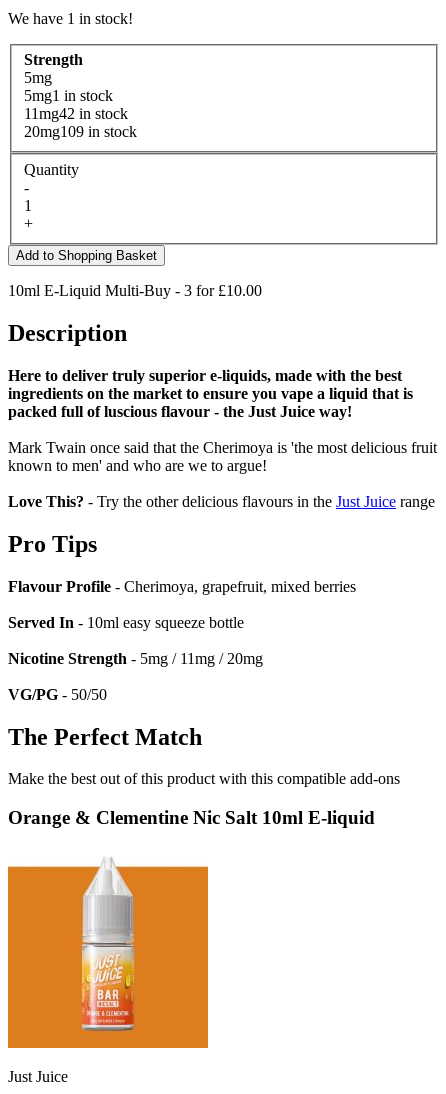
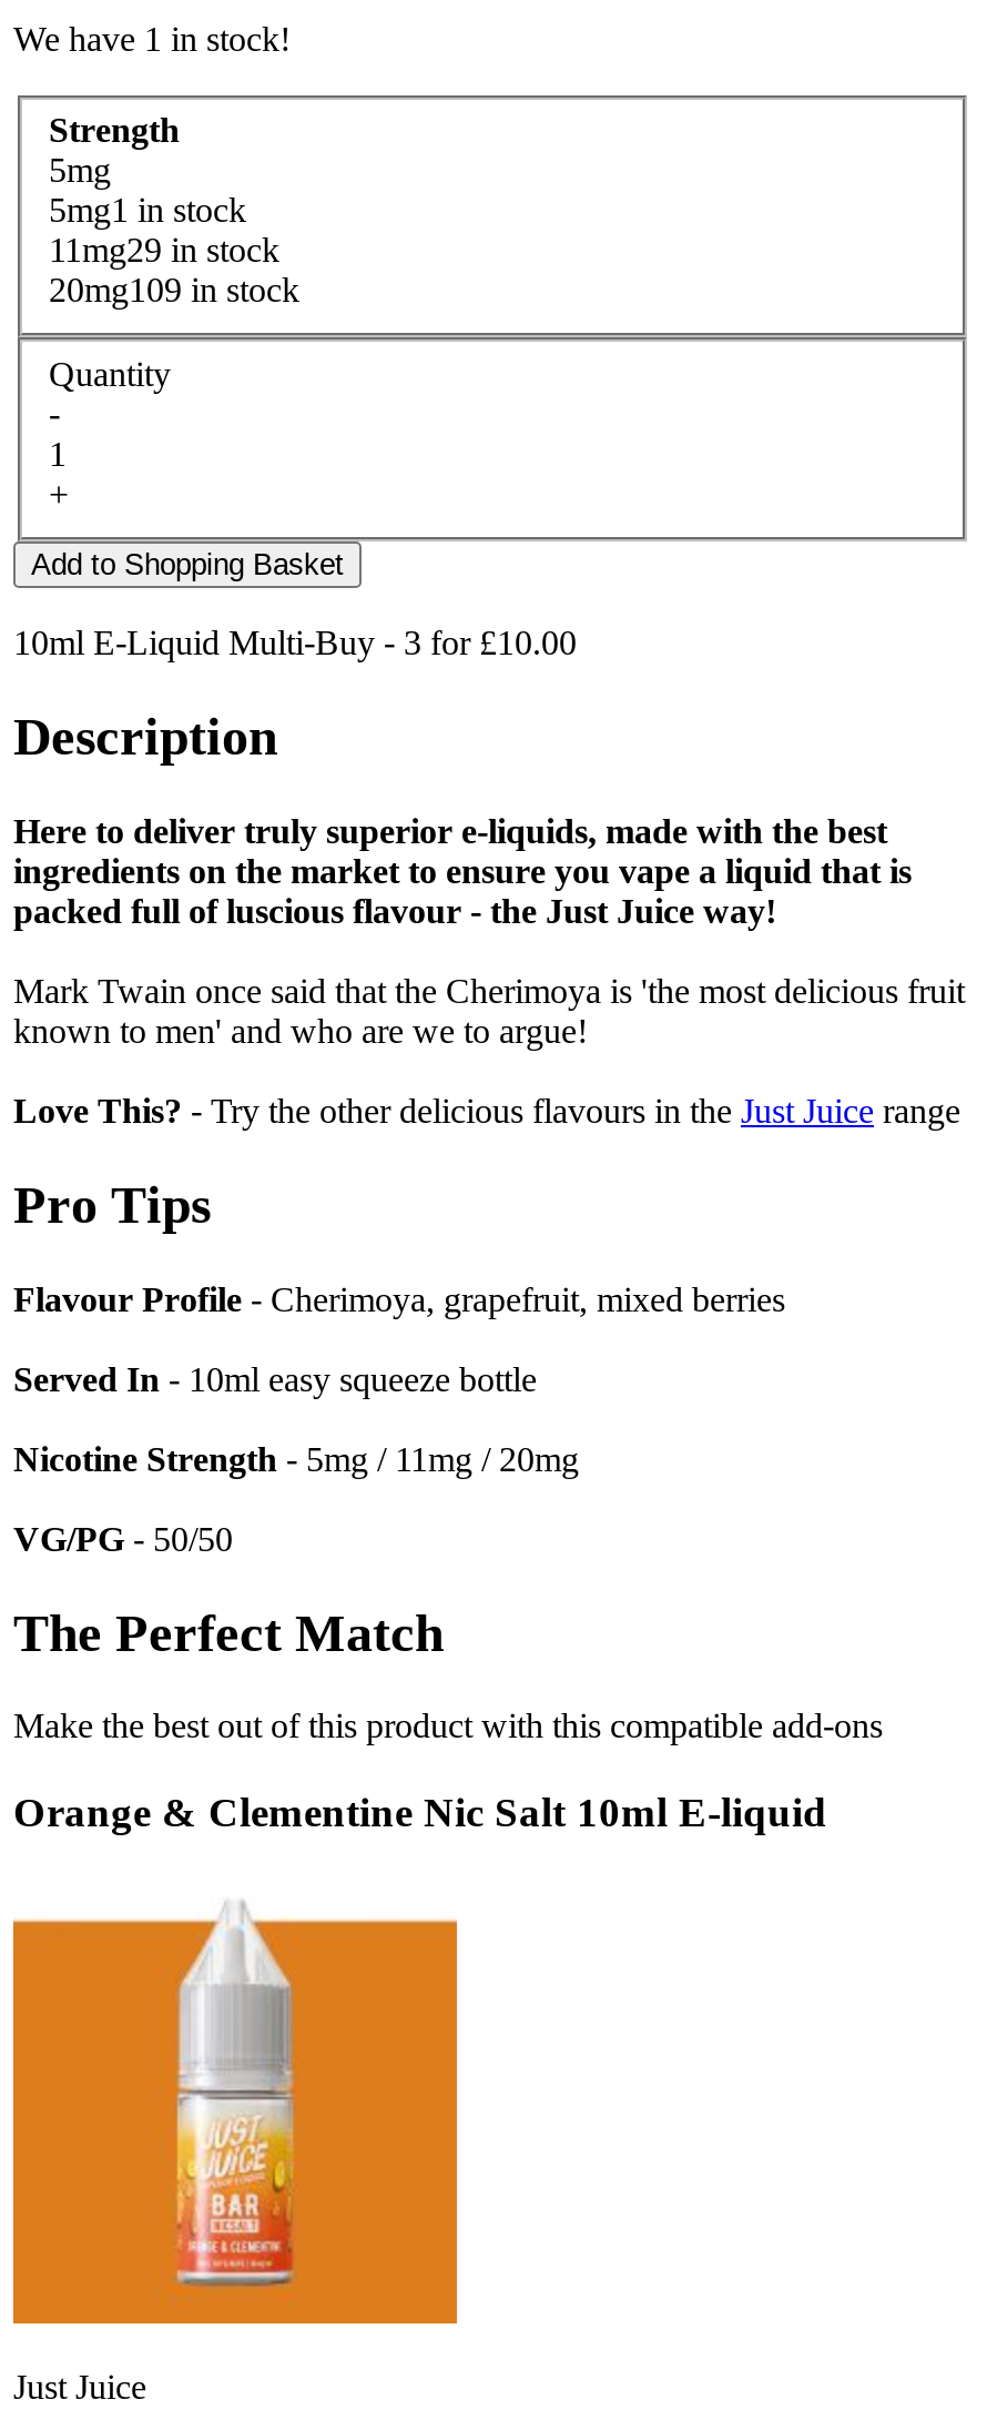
- 11mg42 in stock
+ 11mg29 in stock
